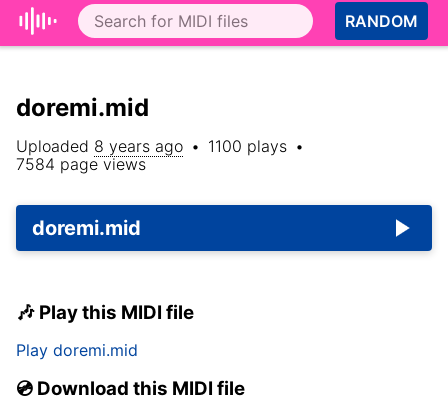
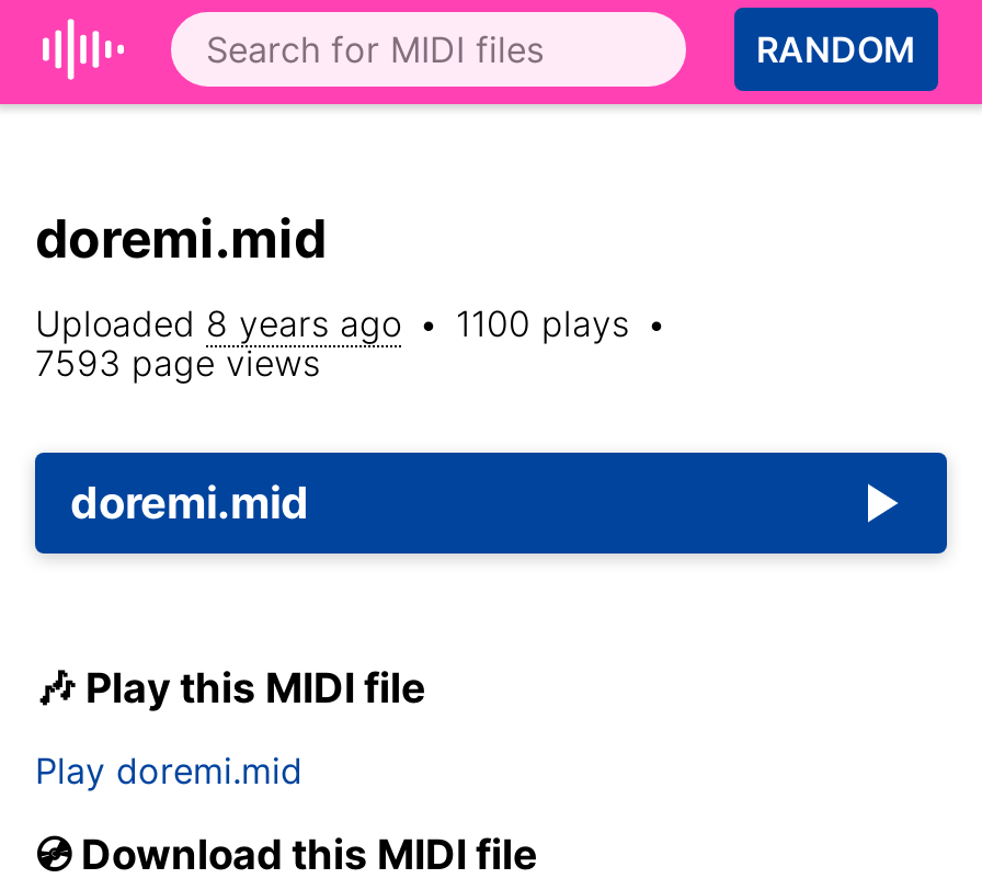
- 7584 page views
+ 7593 page views
